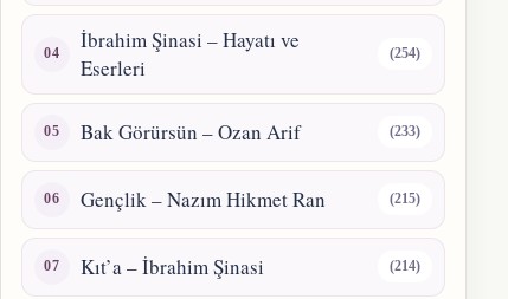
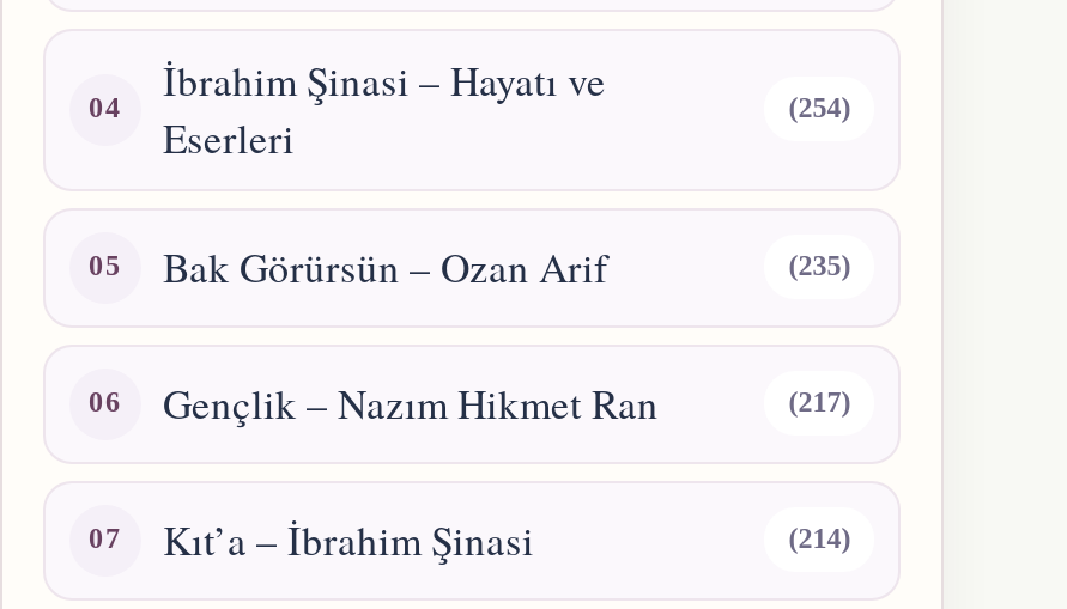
- (233)
+ (235)

- (215)
+ (217)
